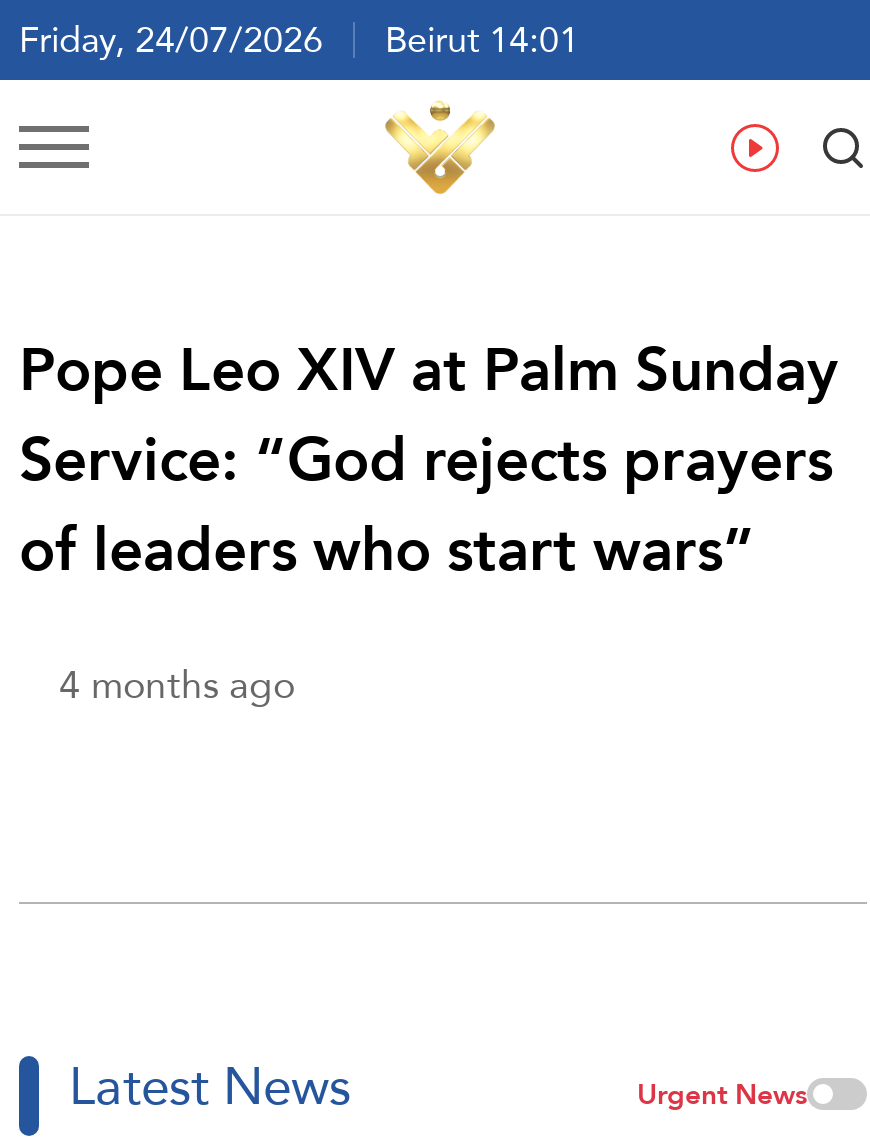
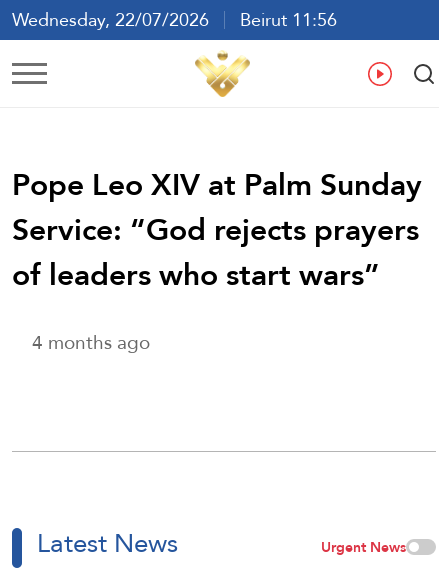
- Friday, 24/07/2026 Beirut 14:01
+ Wednesday, 22/07/2026 Beirut 11:56
